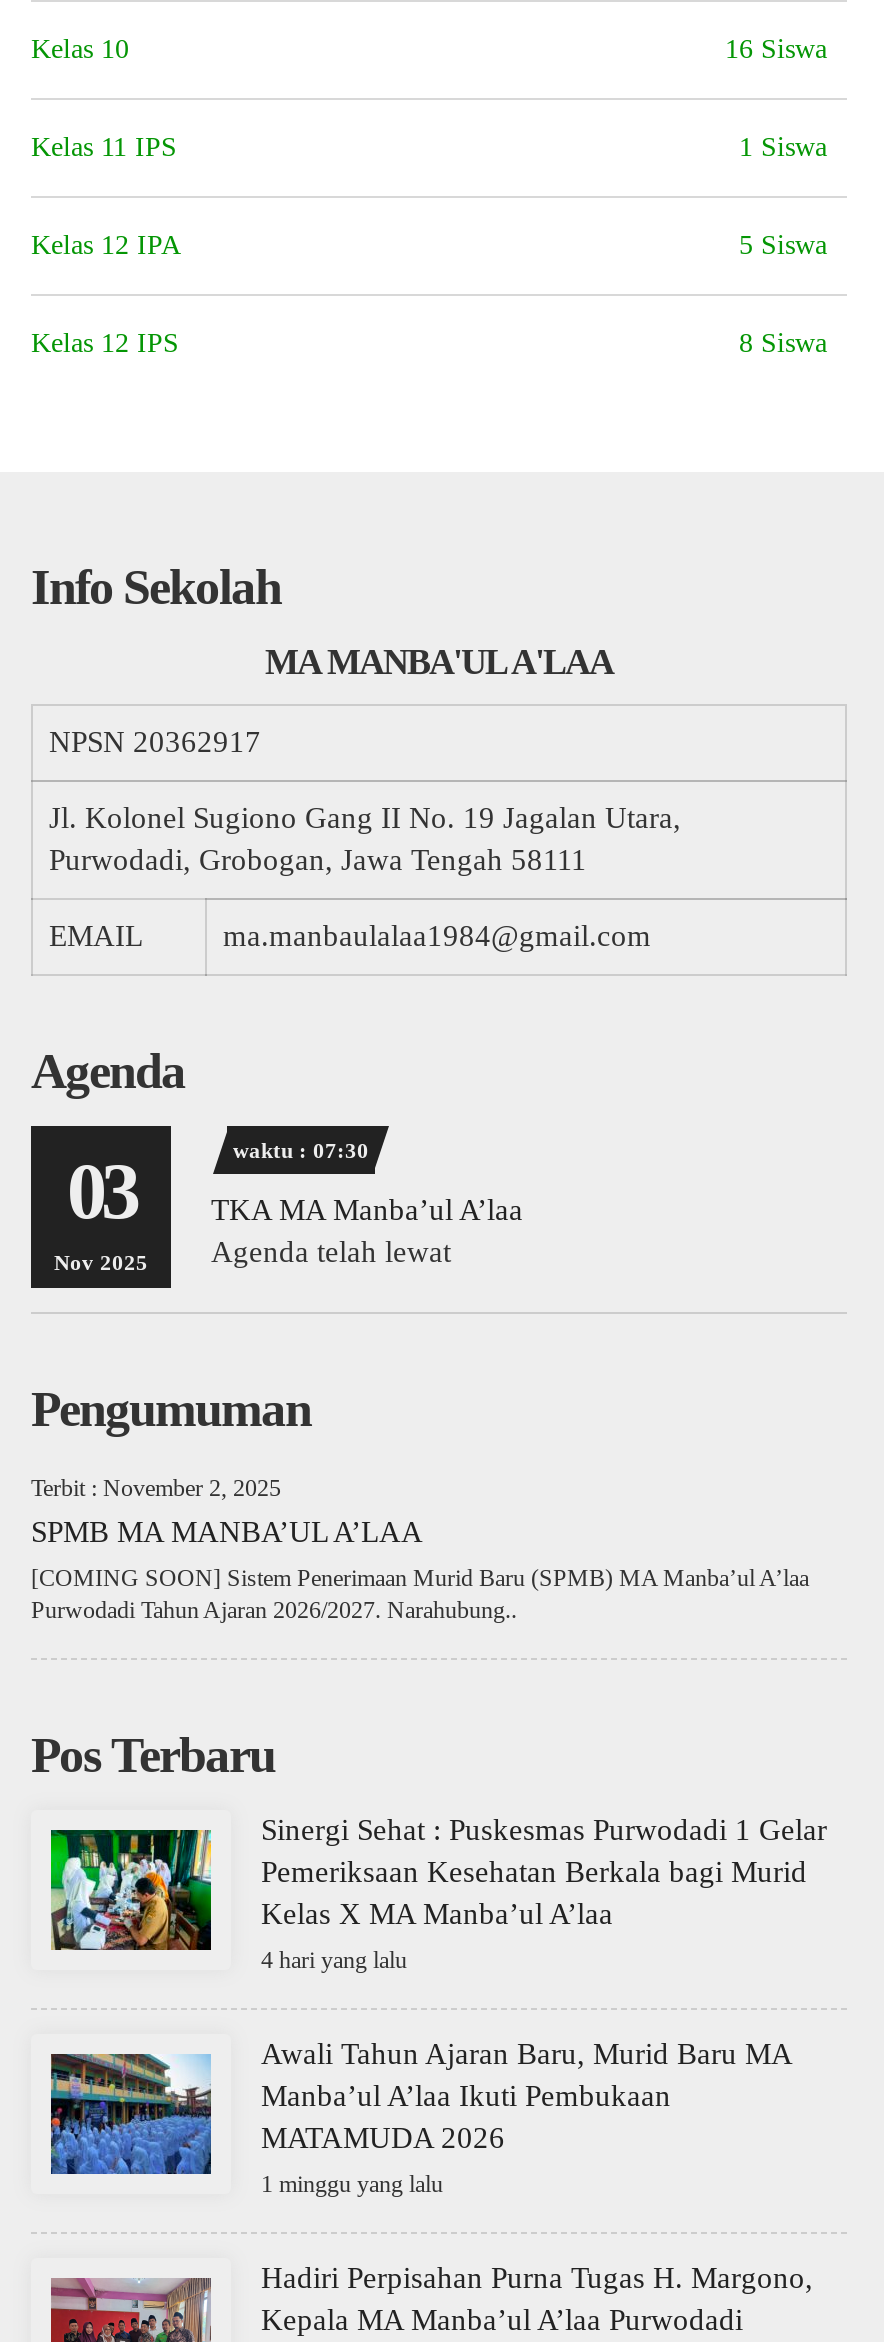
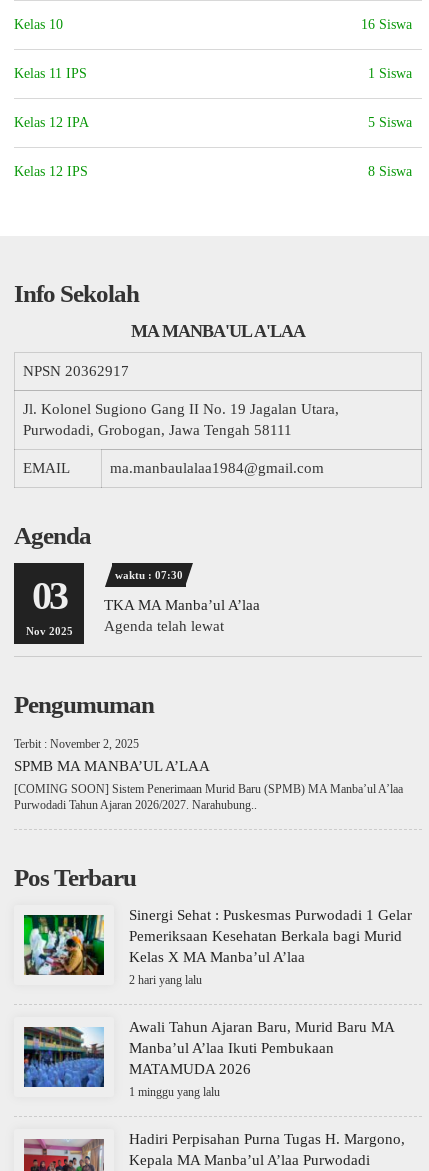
- 4 hari yang lalu
+ 2 hari yang lalu
